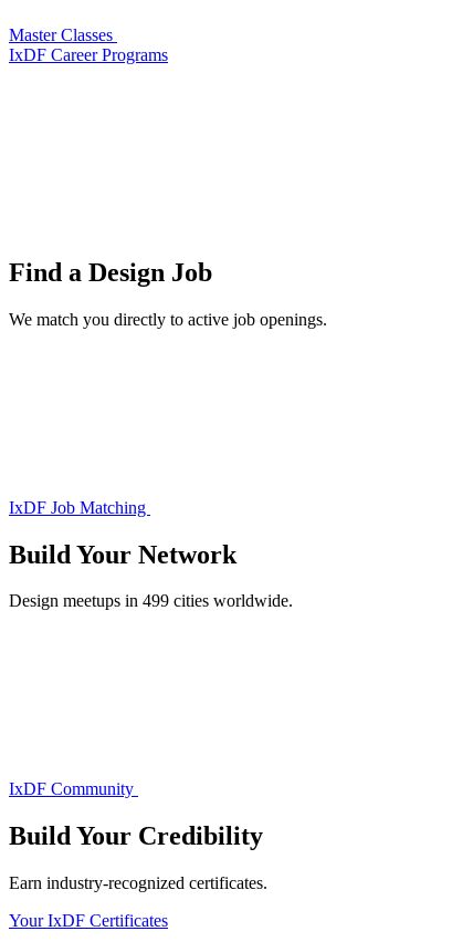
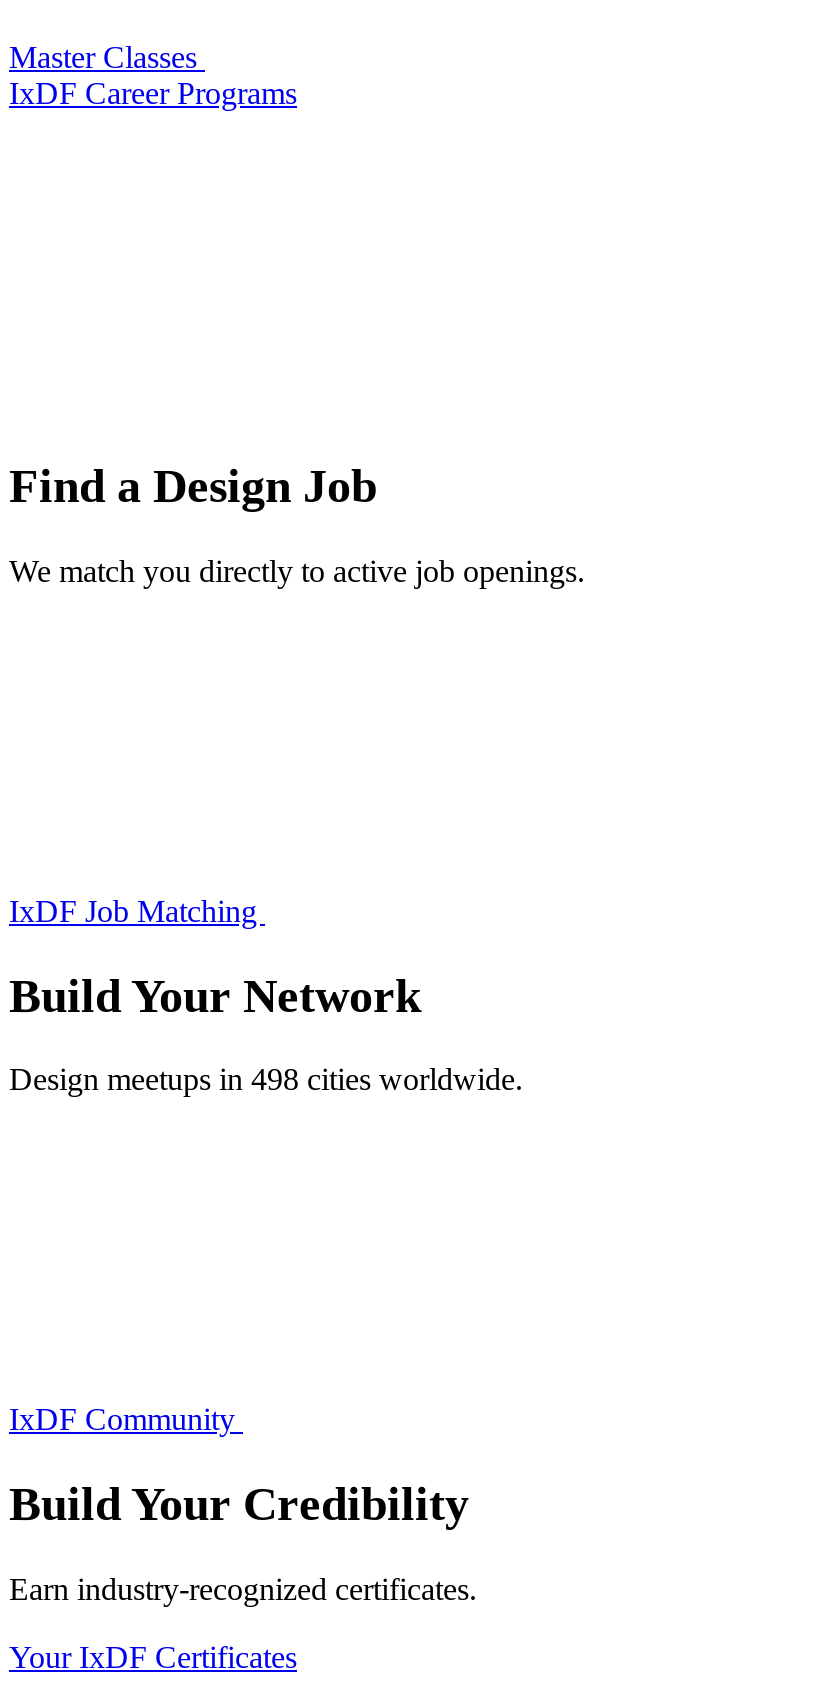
- Design meetups in 499 cities worldwide.
+ Design meetups in 498 cities worldwide.
